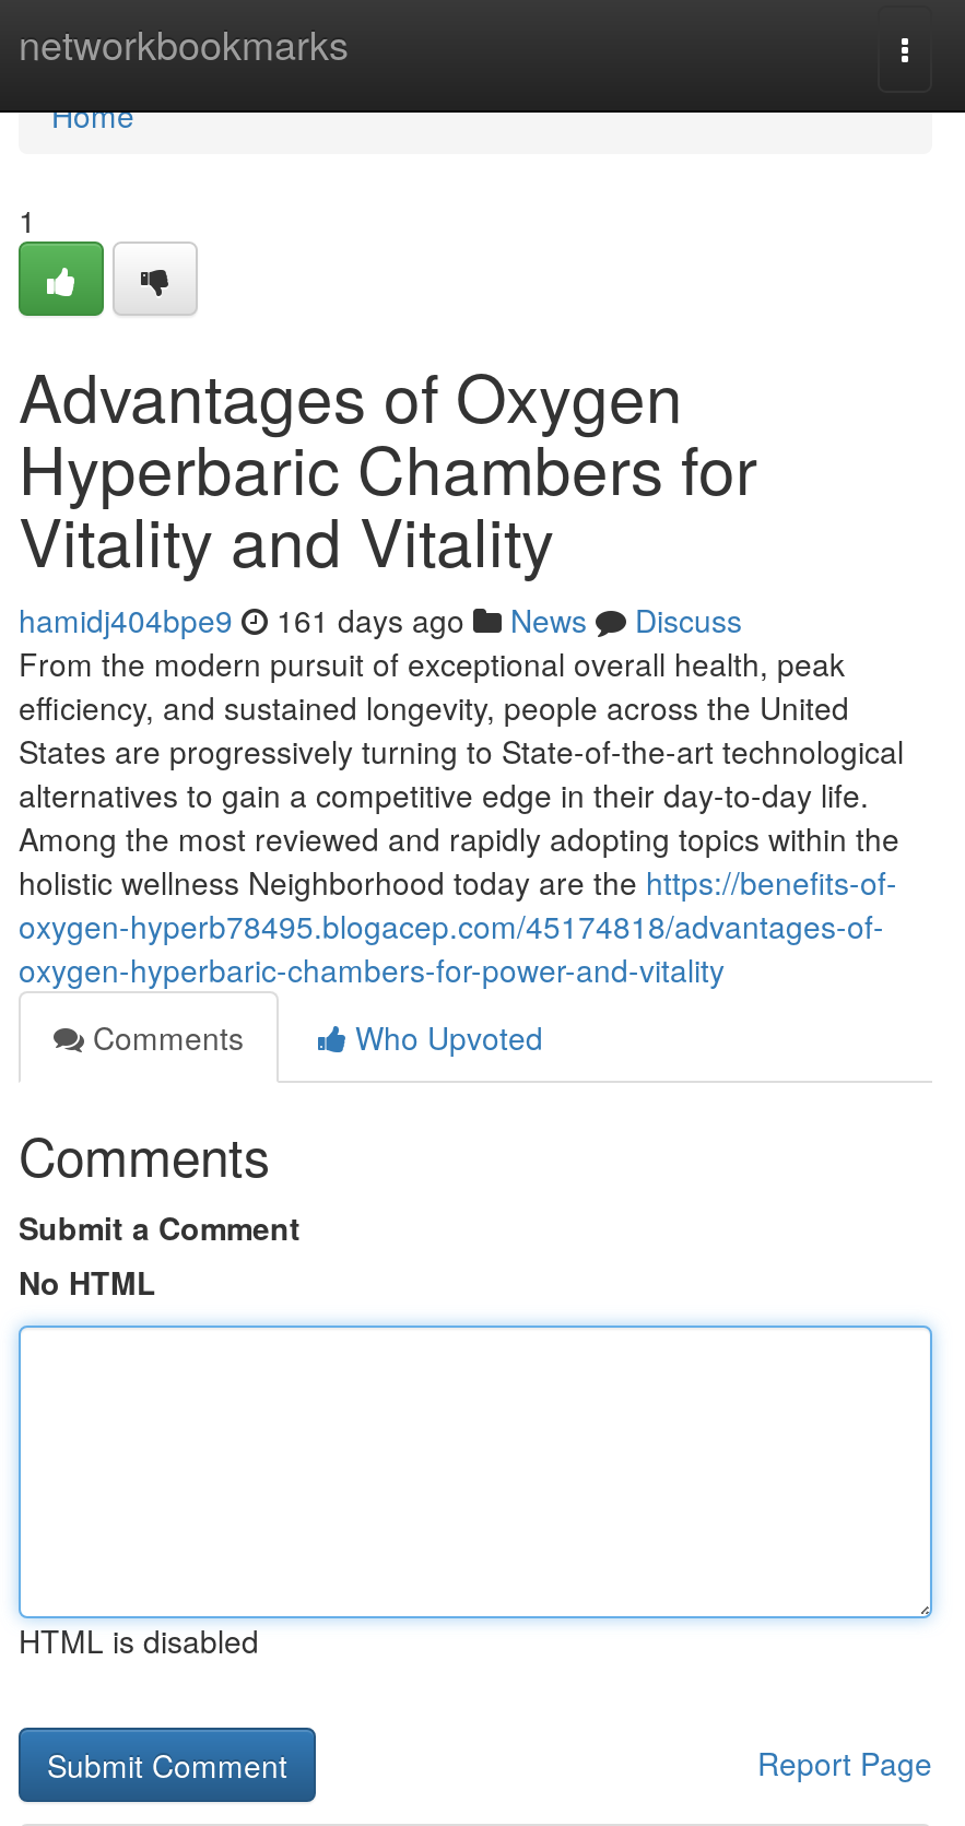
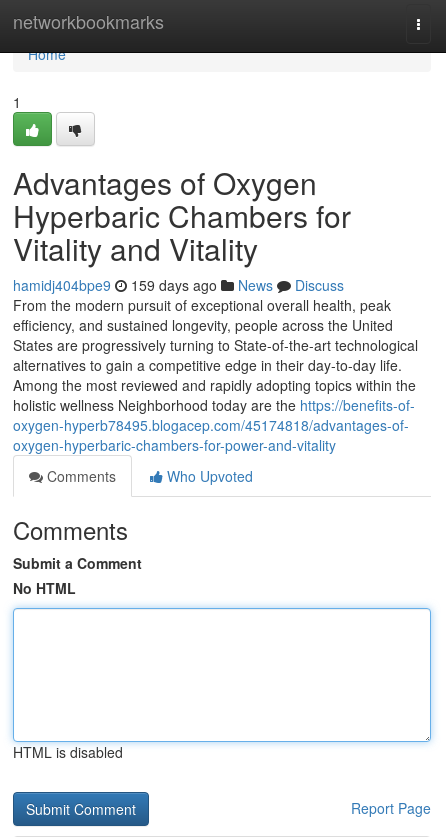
- hamidj404bpe9 161 days ago News Discuss
+ hamidj404bpe9 159 days ago News Discuss
